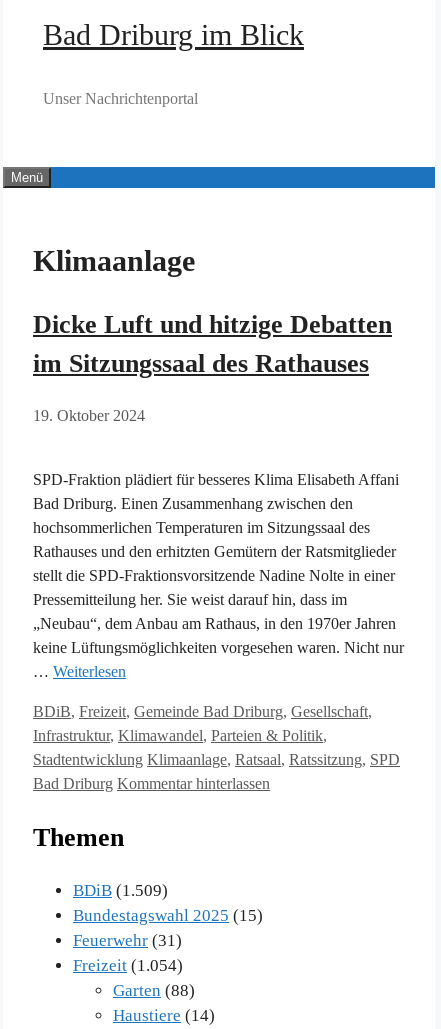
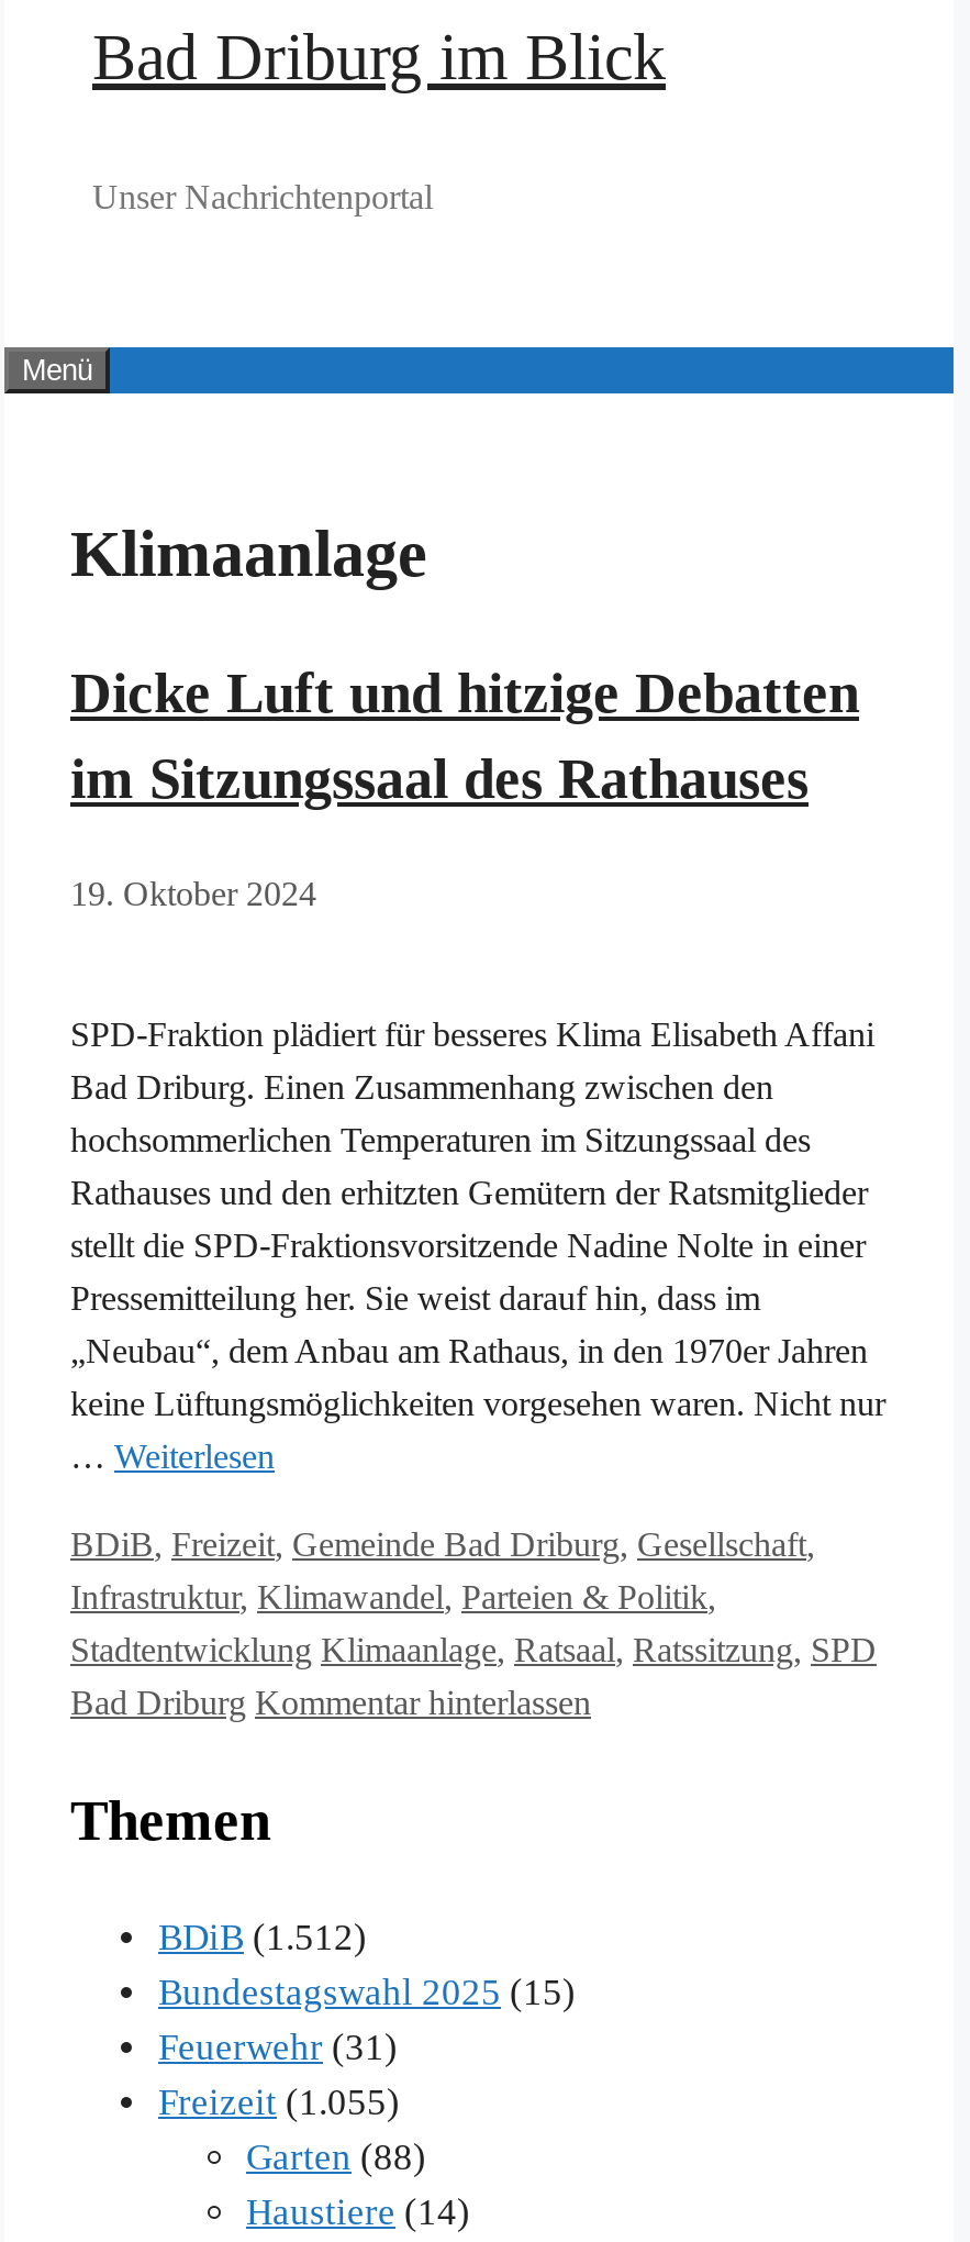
- BDiB (1.509)
+ BDiB (1.512)

- Freizeit (1.054)
+ Freizeit (1.055)
